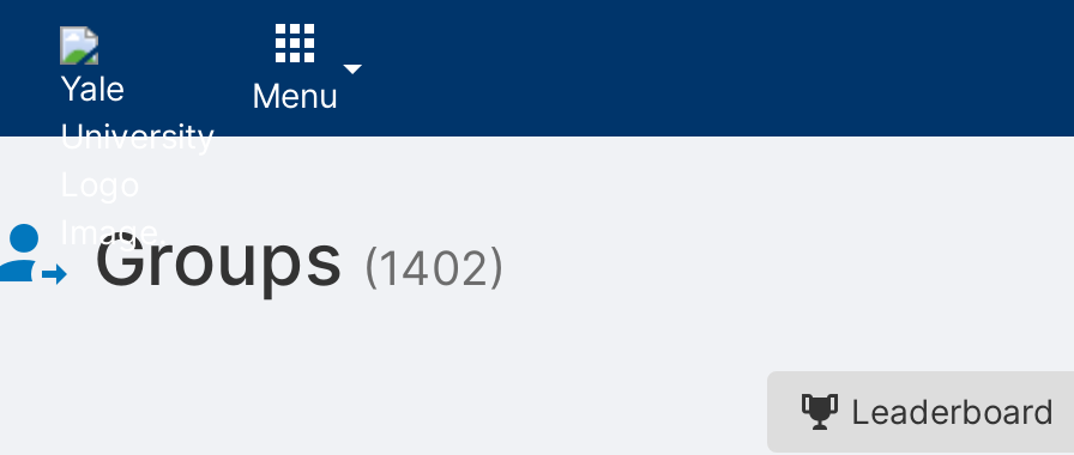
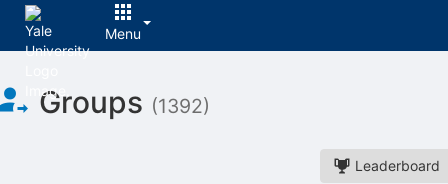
- Groups (1402)
+ Groups (1392)
